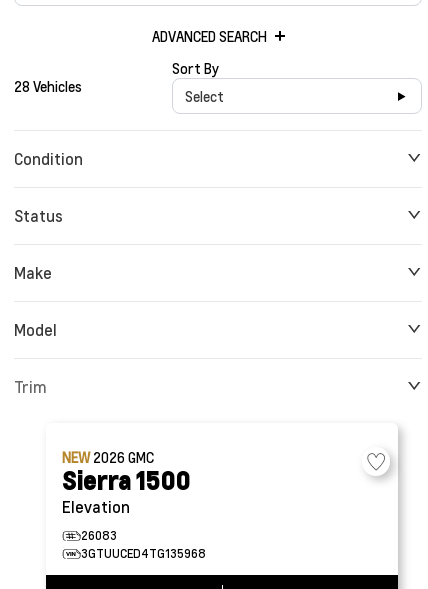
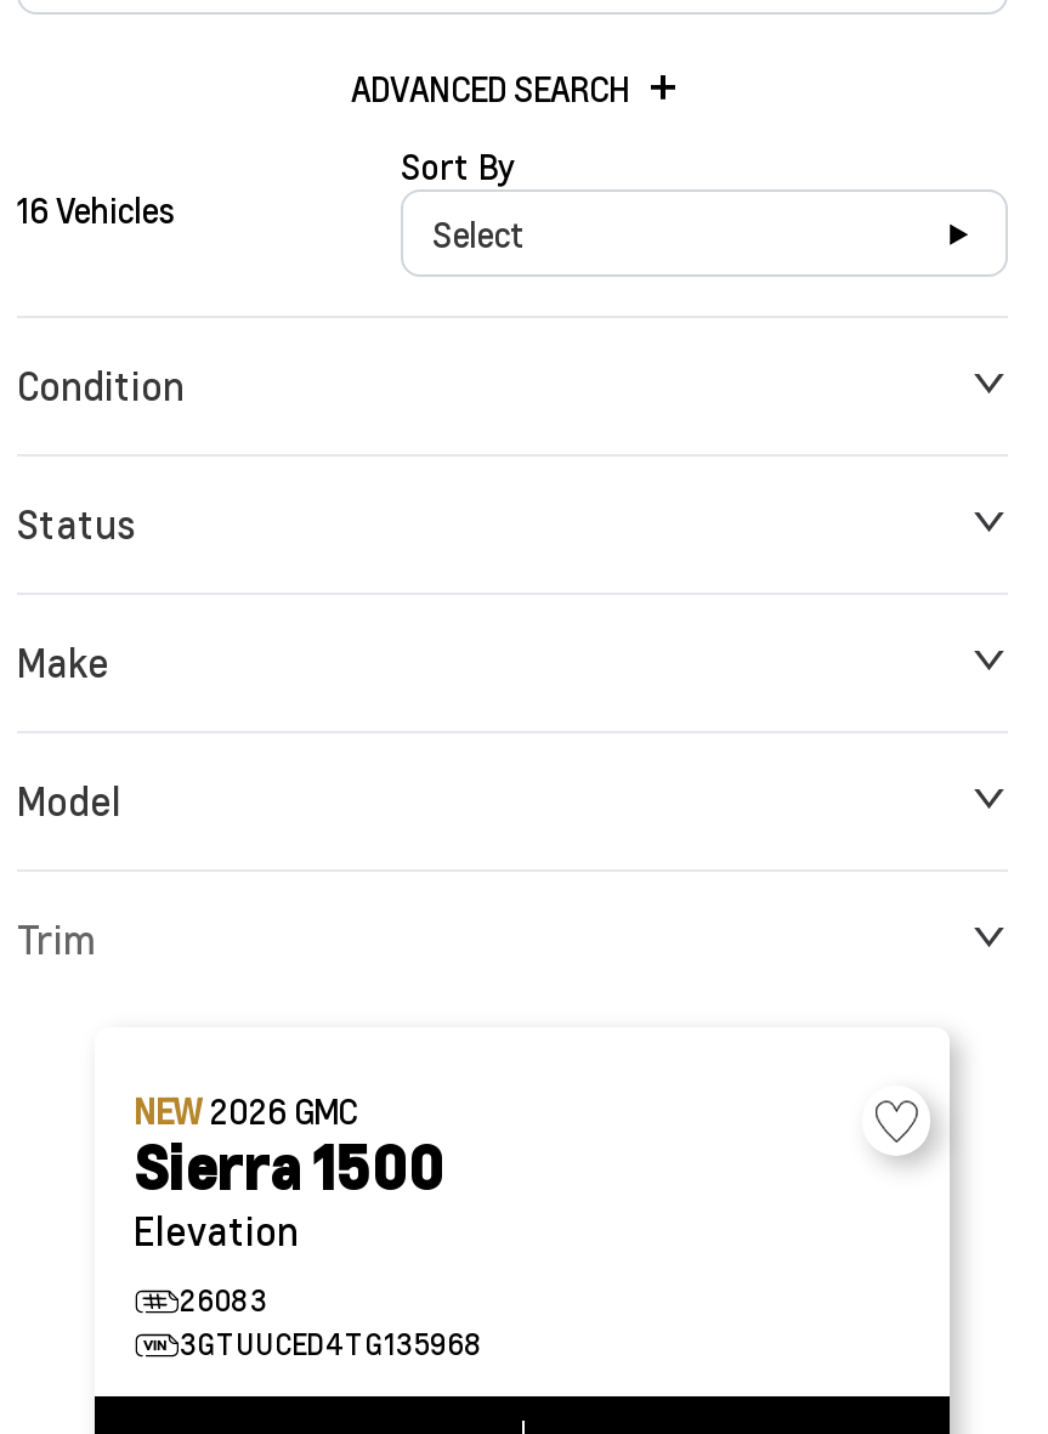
- 28 Vehicles
+ 16 Vehicles
